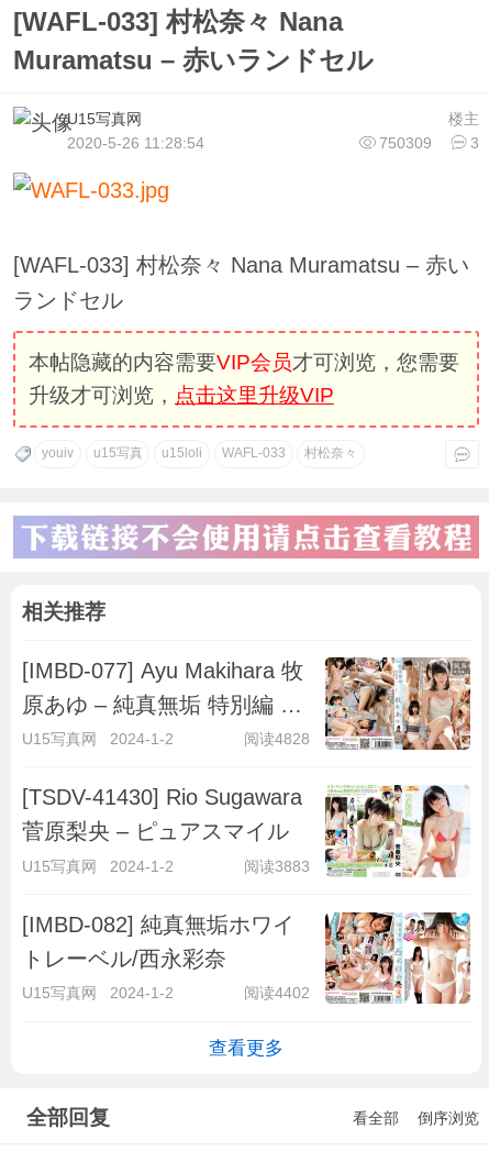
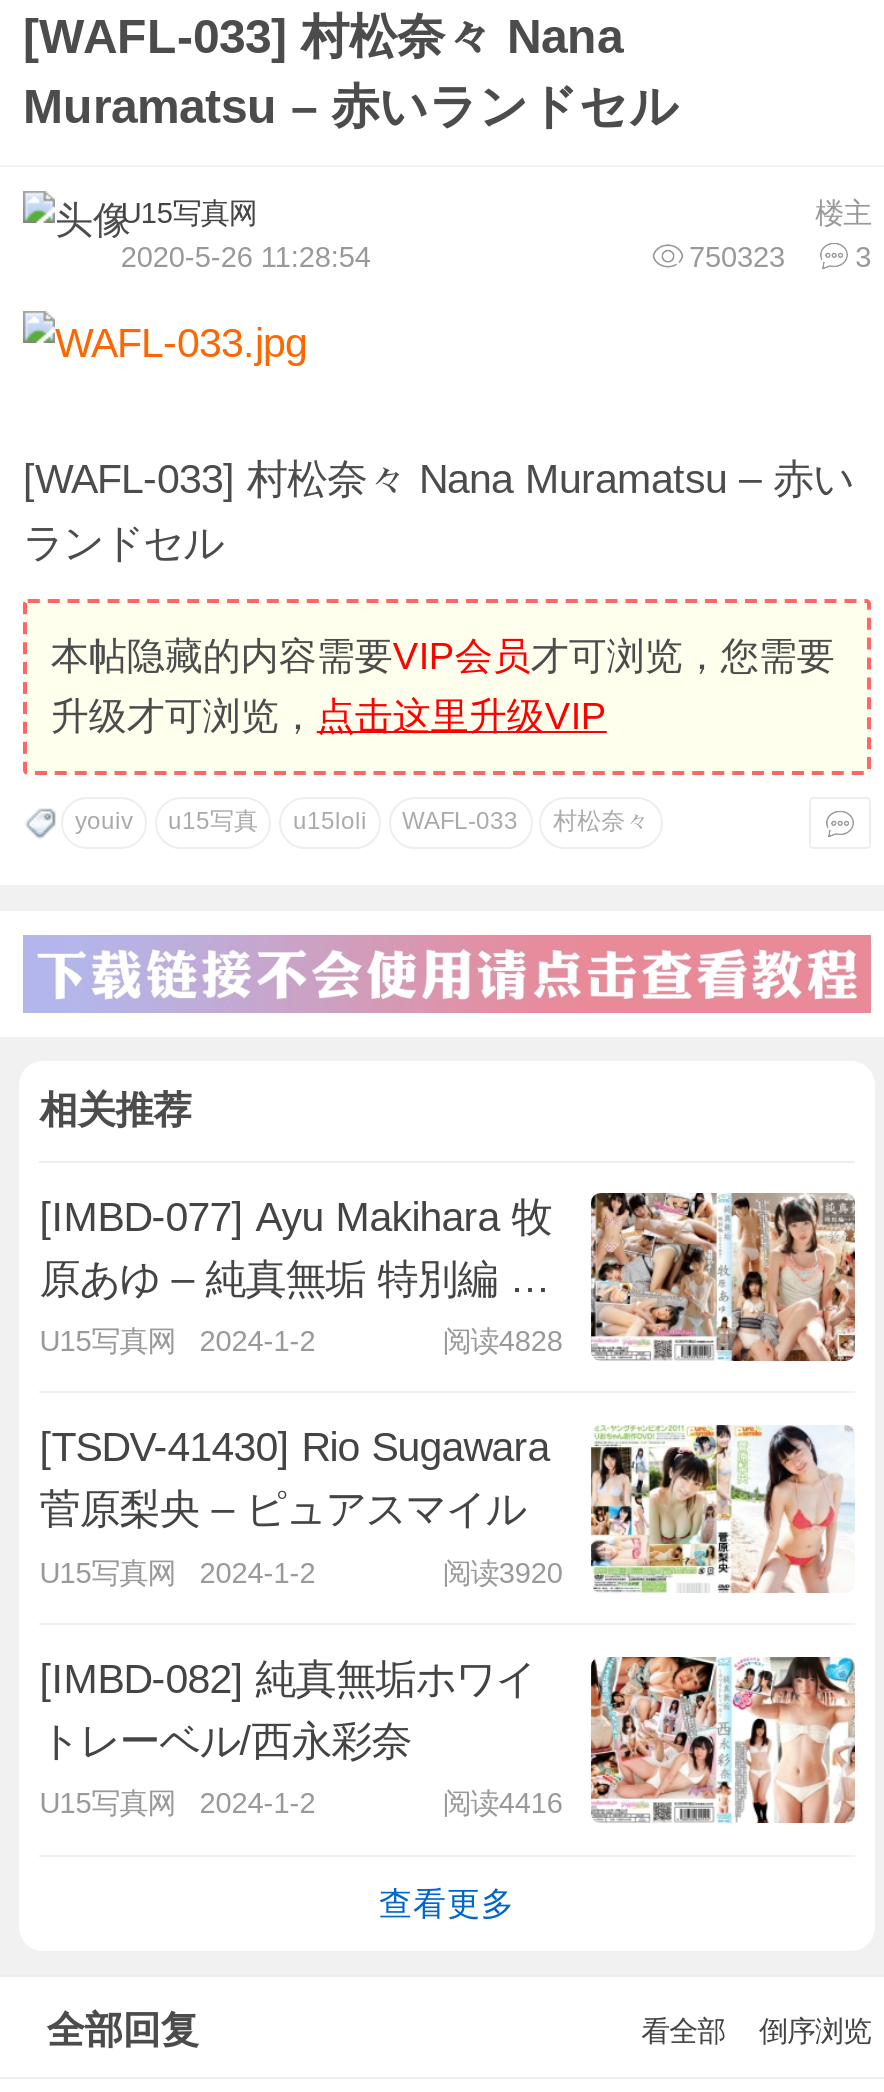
- 750309 3
+ 750323 3

- 阅读3883
+ 阅读3920

- 阅读4402
+ 阅读4416
